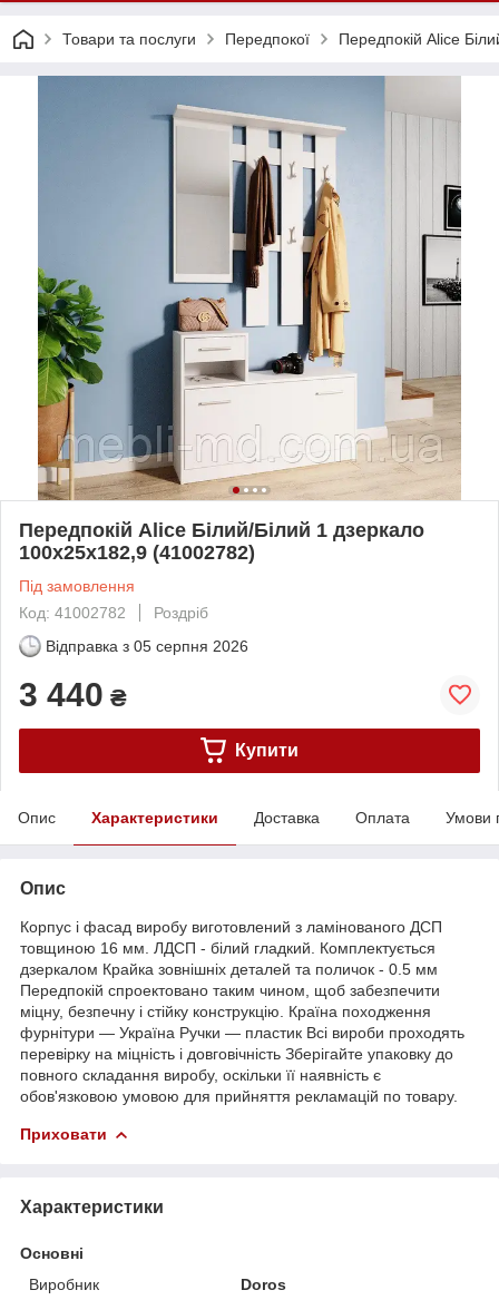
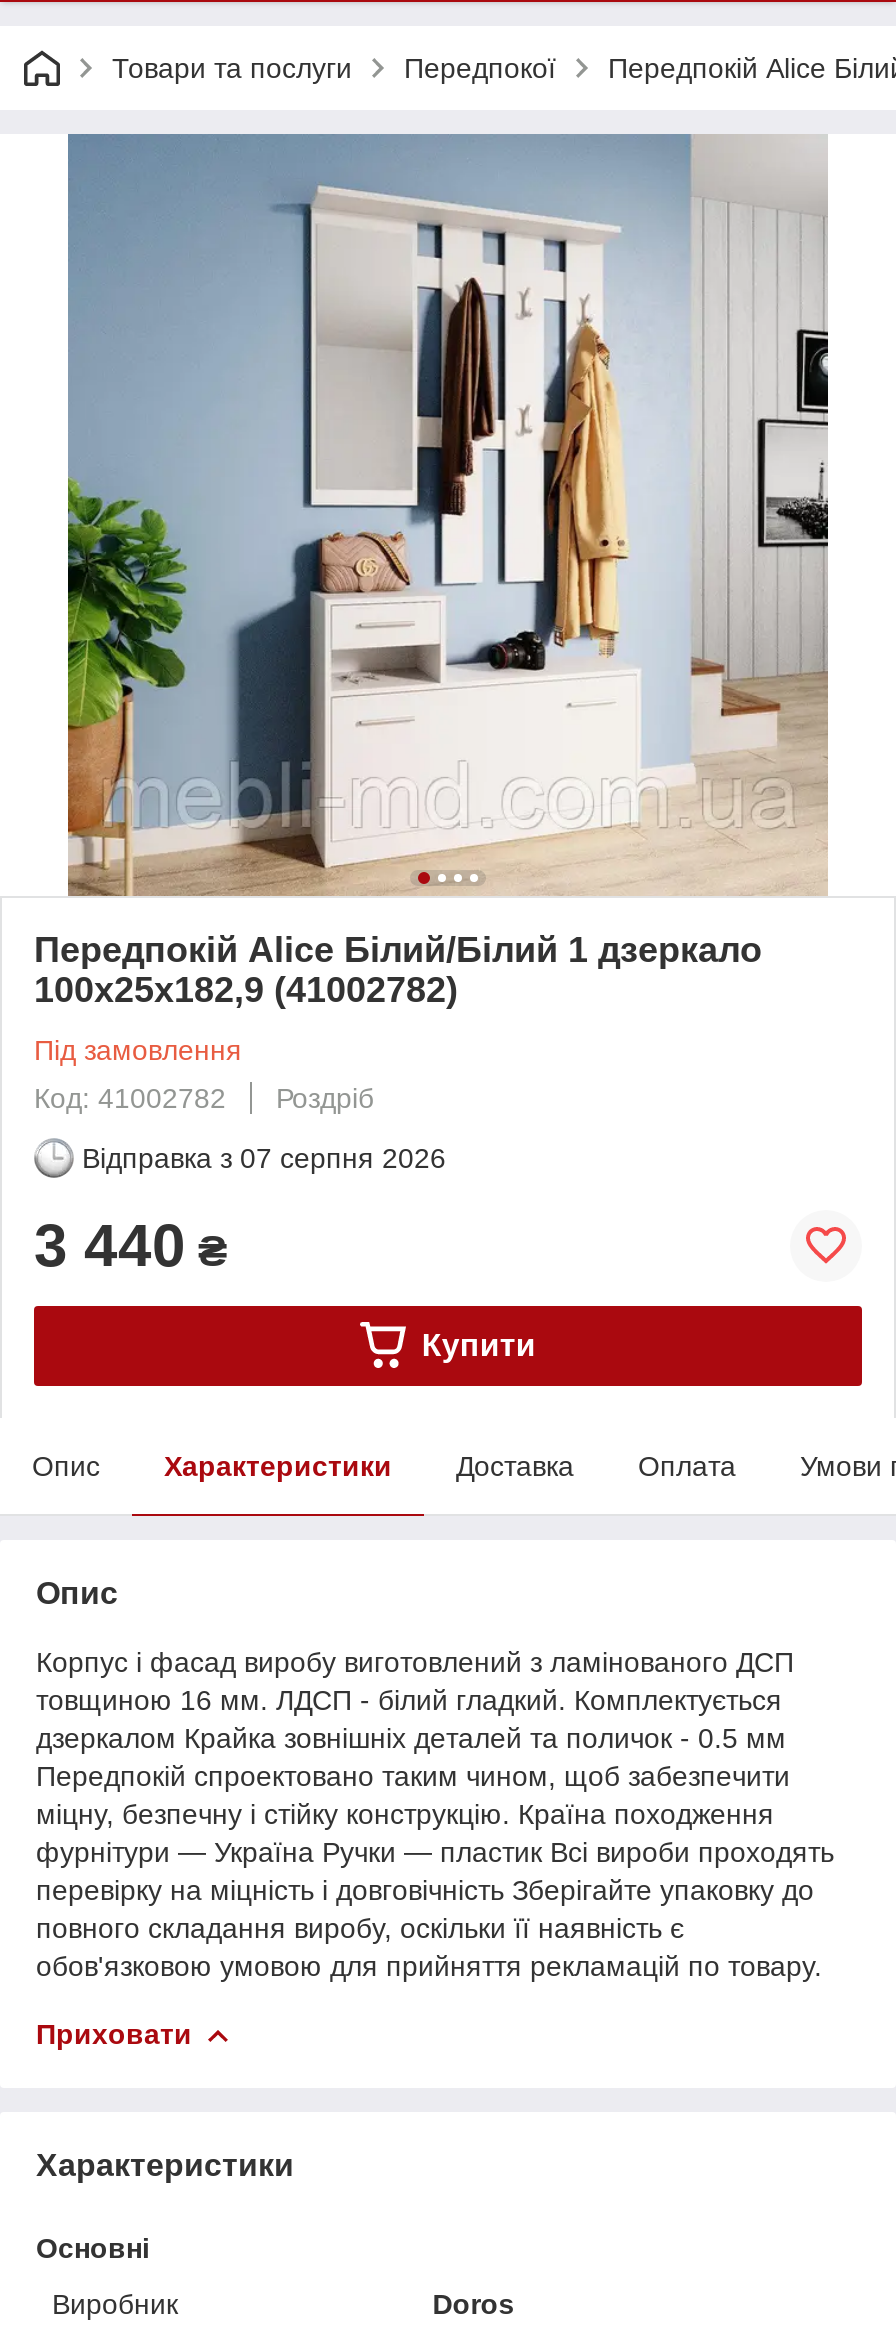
- Відправка з 05 серпня 2026
+ Відправка з 07 серпня 2026
